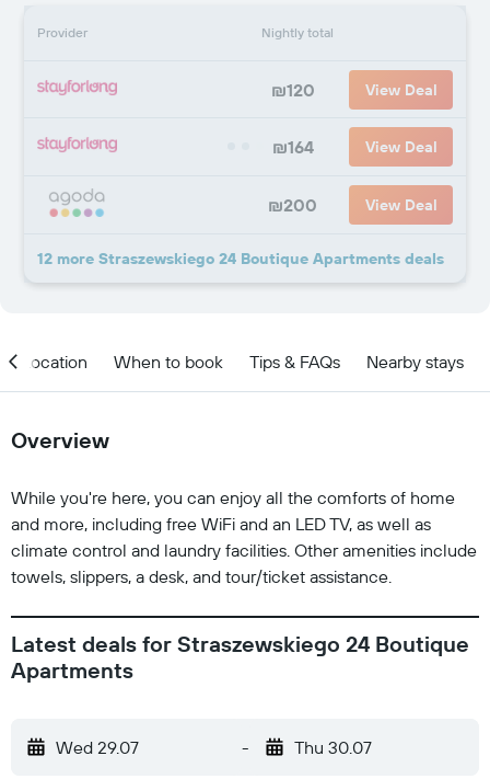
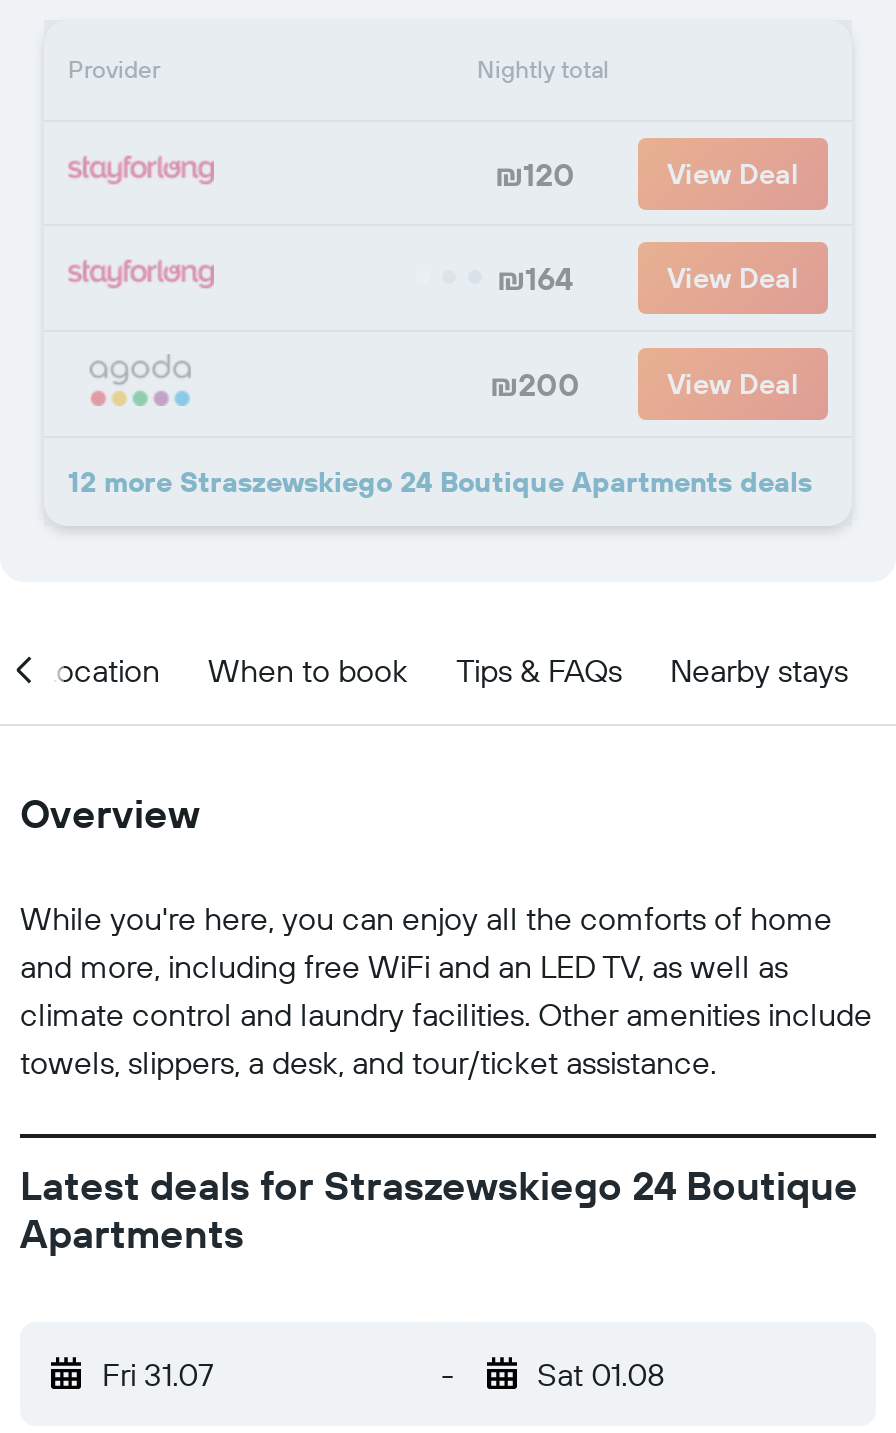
- Wed 29.07
+ Fri 31.07

- Thu 30.07
+ Sat 01.08
